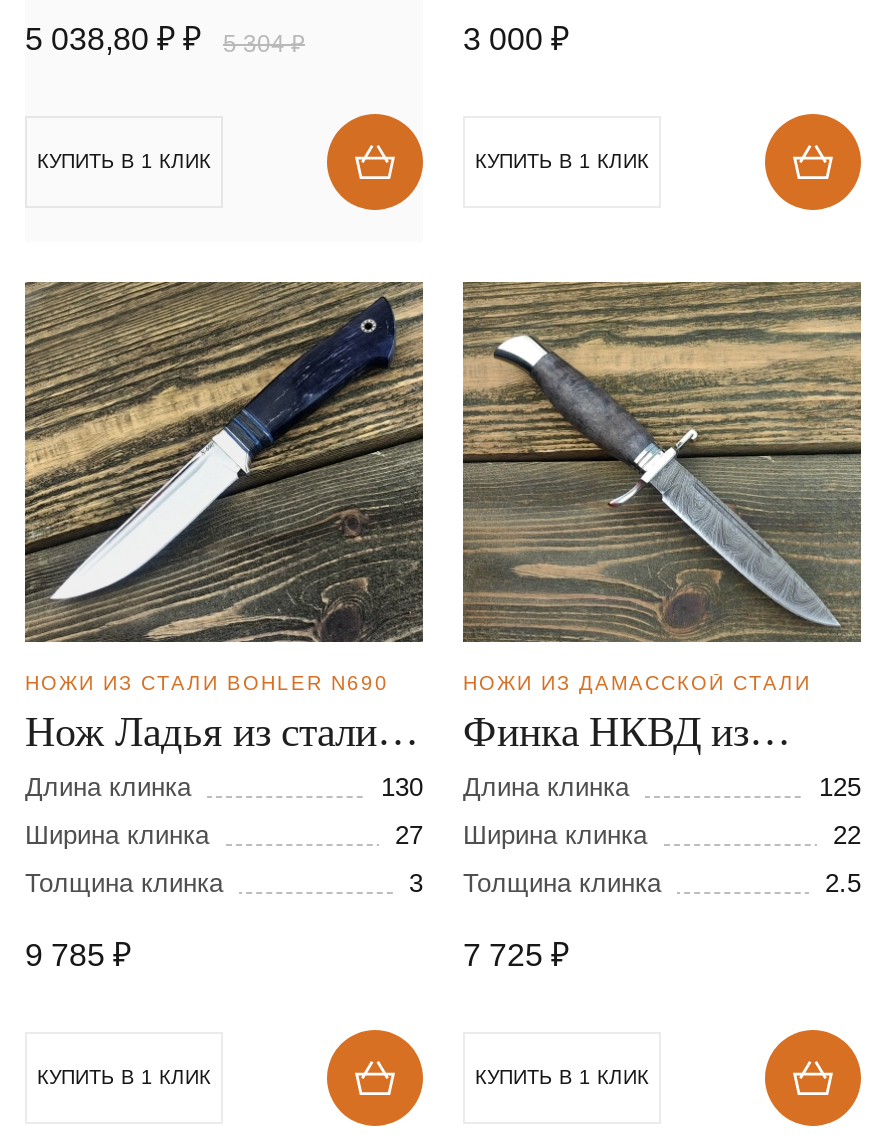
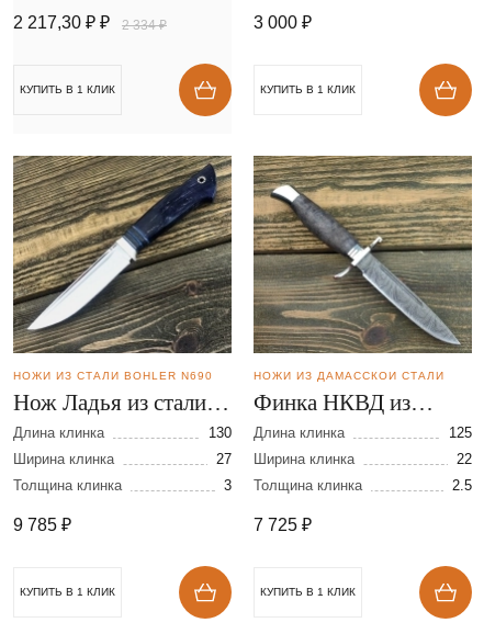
- 5 038,80 ₽ ₽
+ 2 217,30 ₽ ₽

- 5 304 ₽
+ 2 334 ₽
